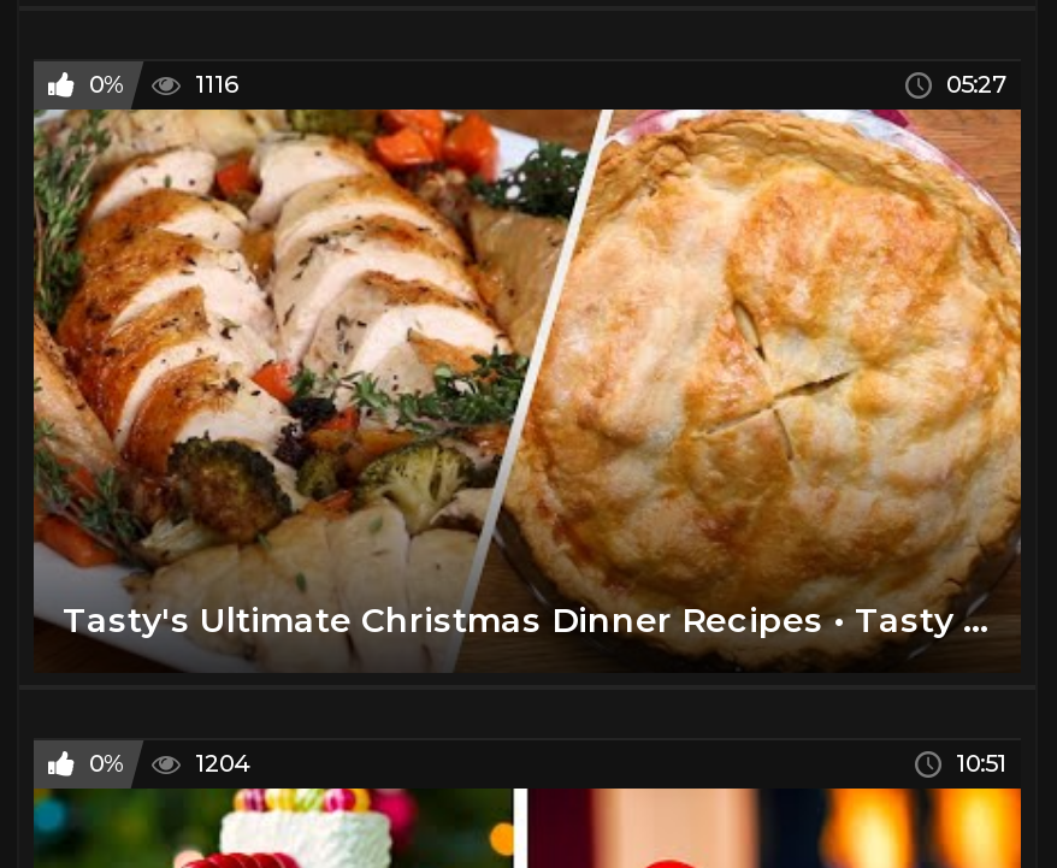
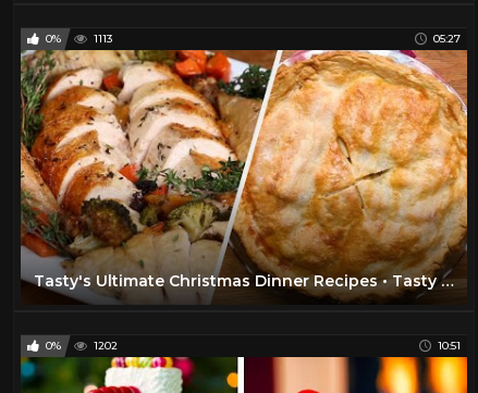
- 1116
+ 1113

- 1204
+ 1202
